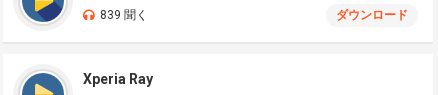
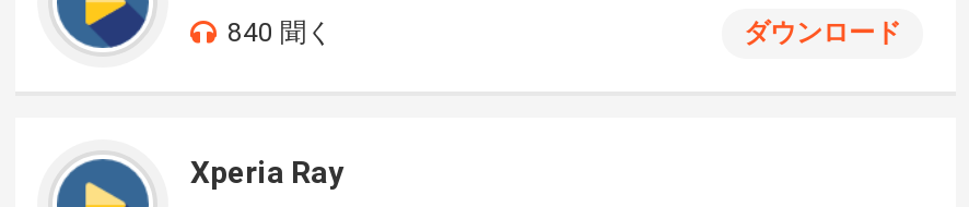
- 839 聞く
+ 840 聞く
